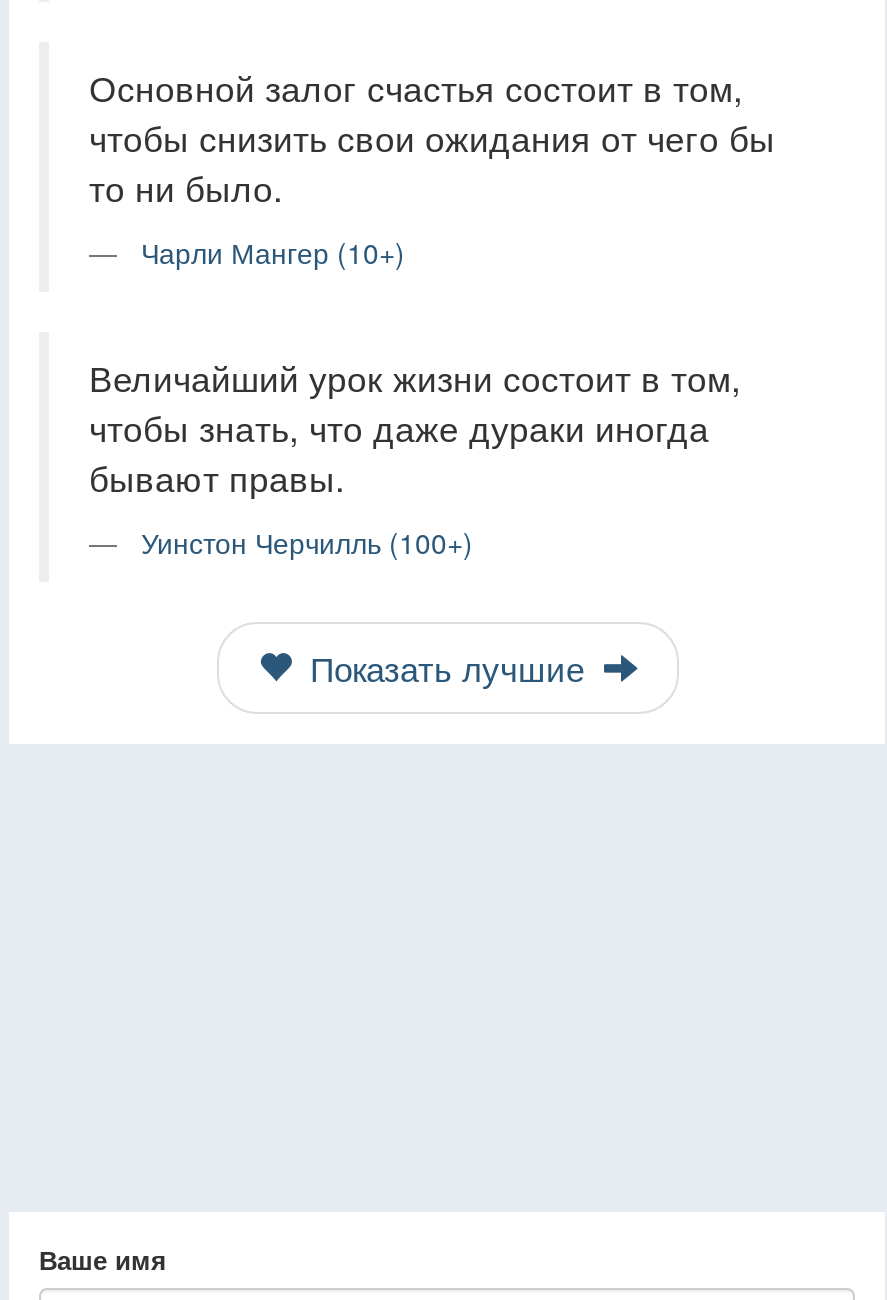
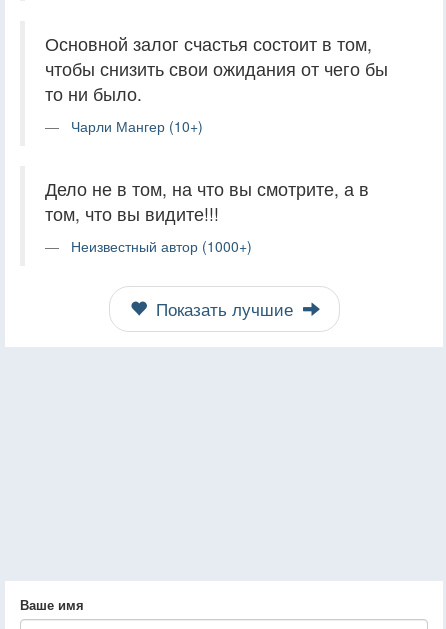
- Величайший урок жизни состоит в том,
- чтобы знать, что даже дураки иногда
- бывают правы.
- Уинстон Черчилль (100+)
+ Дело не в том, на что вы смотрите, а в
+ том, что вы видите!!!
+ Неизвестный автор (1000+)
